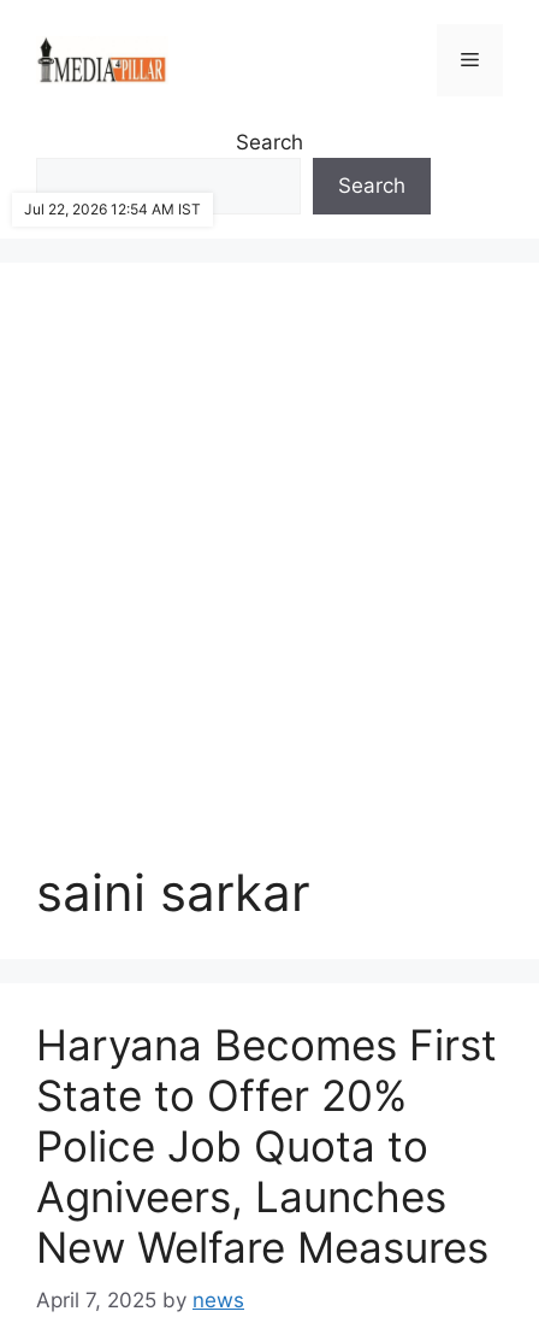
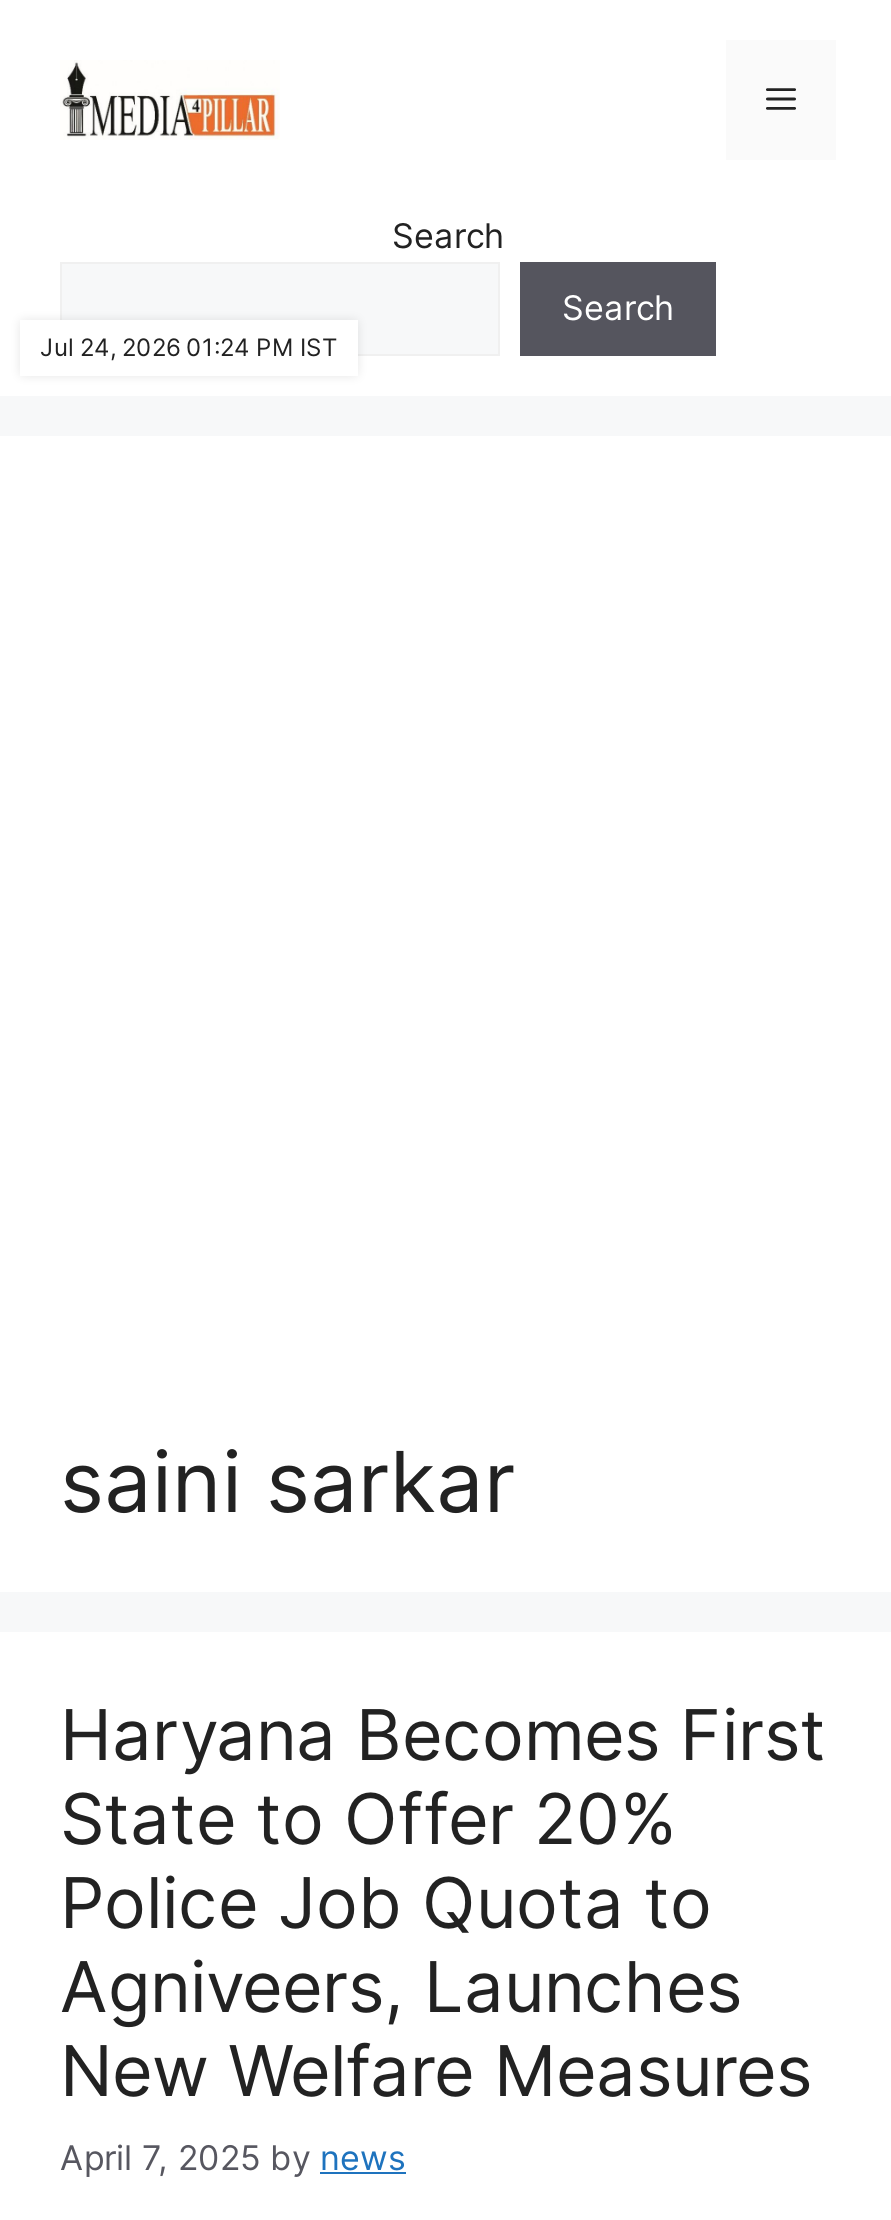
- Jul 22, 2026 12:54 AM IST
+ Jul 24, 2026 01:24 PM IST
